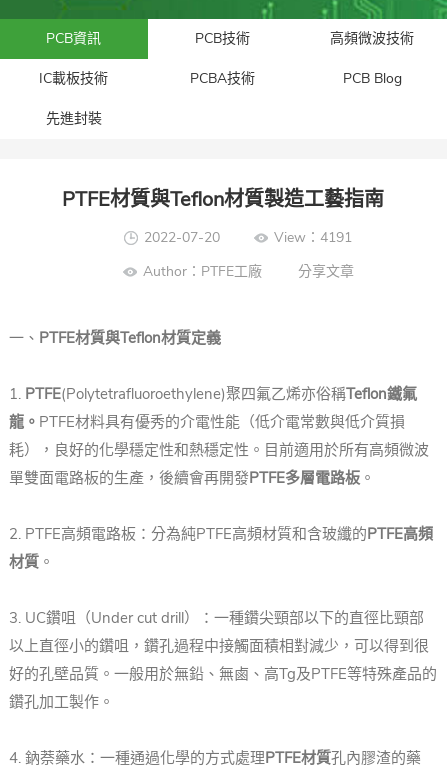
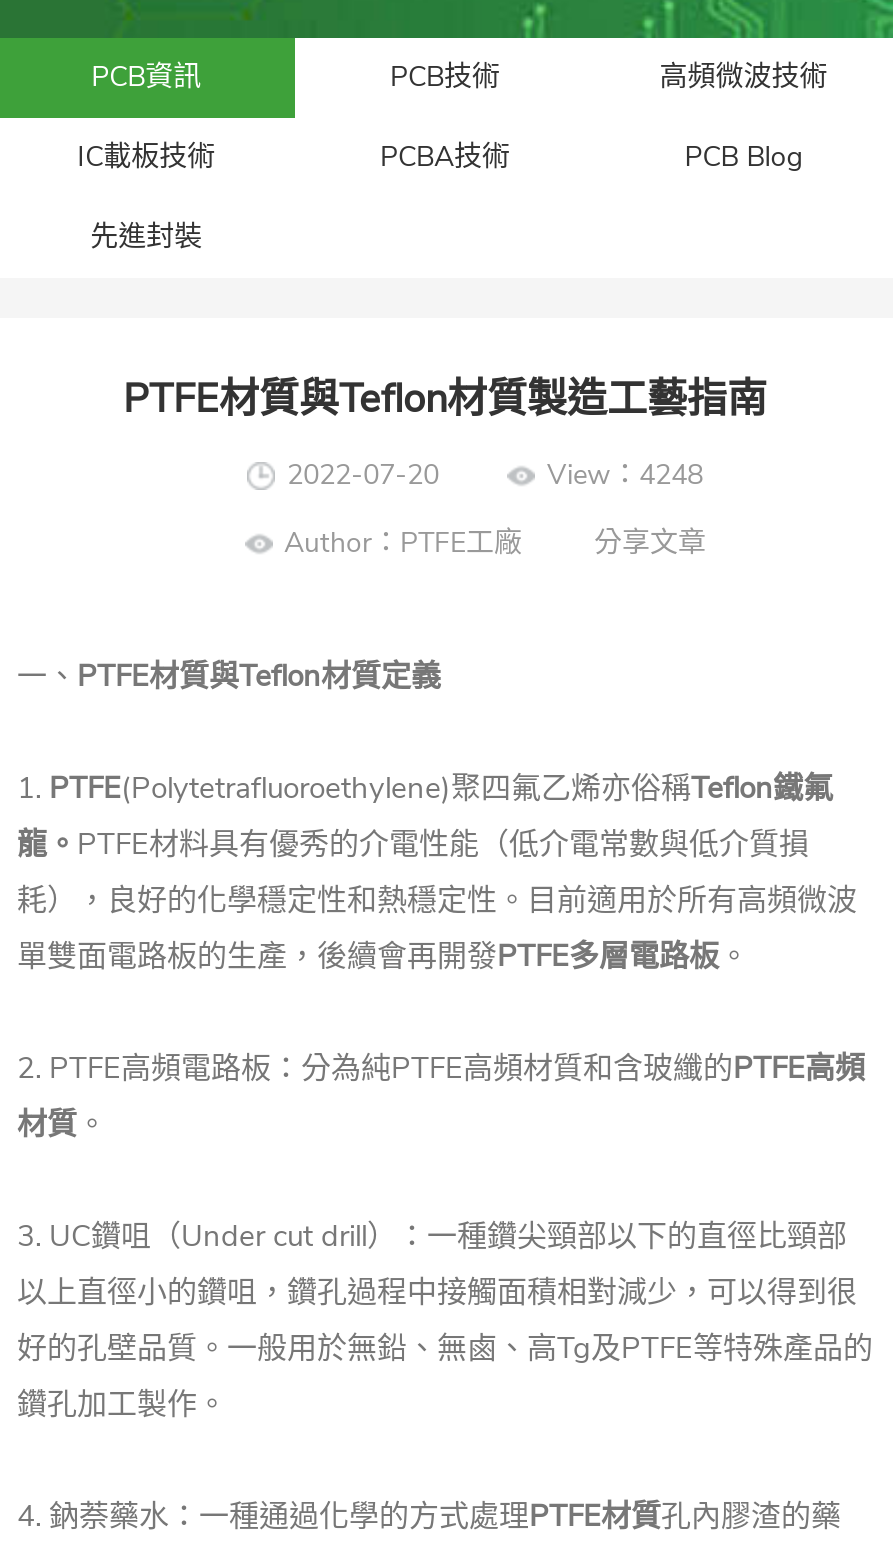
- View：4191
+ View：4248
